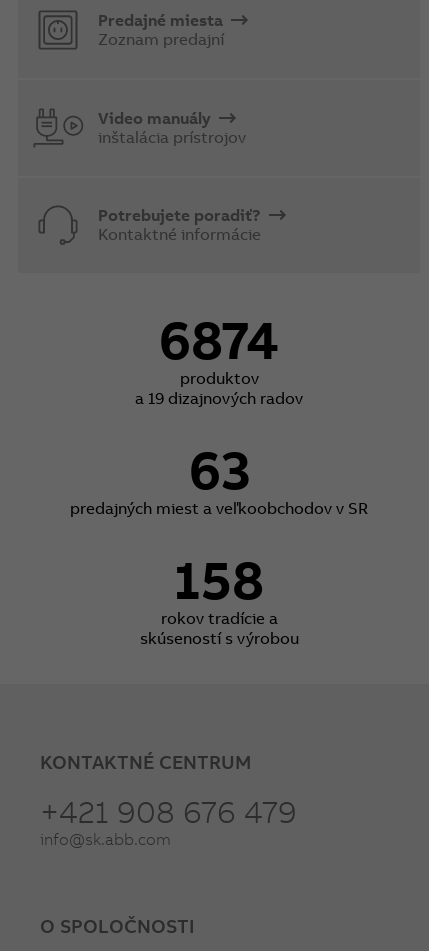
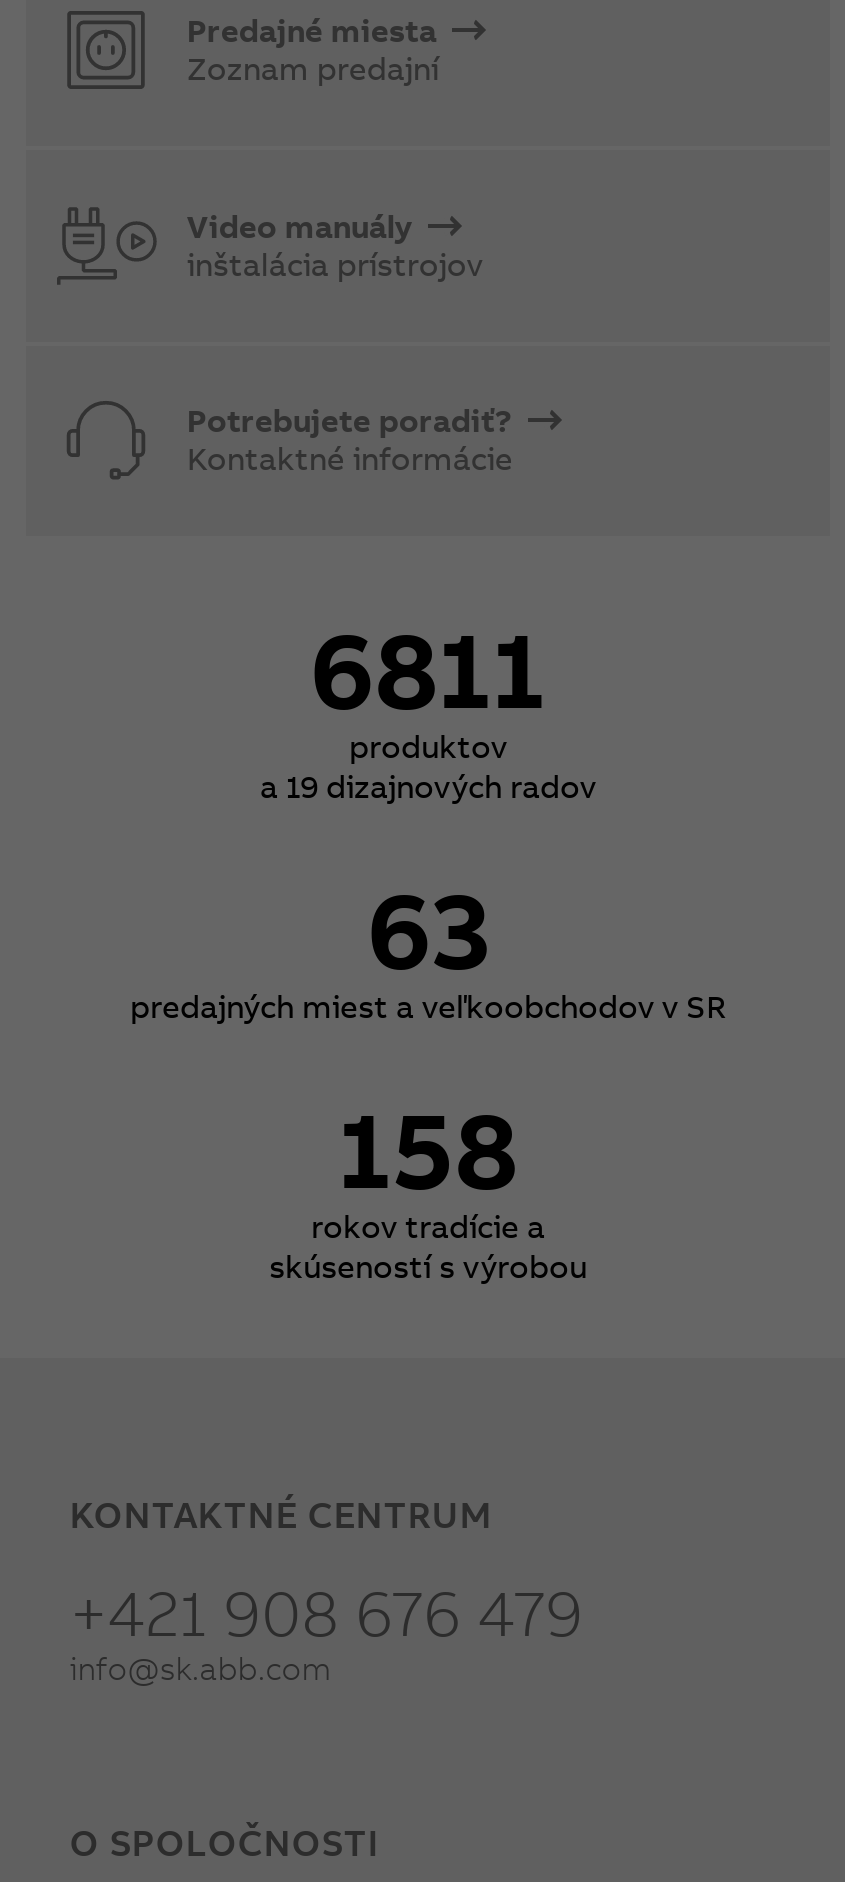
- 6874
+ 6811
